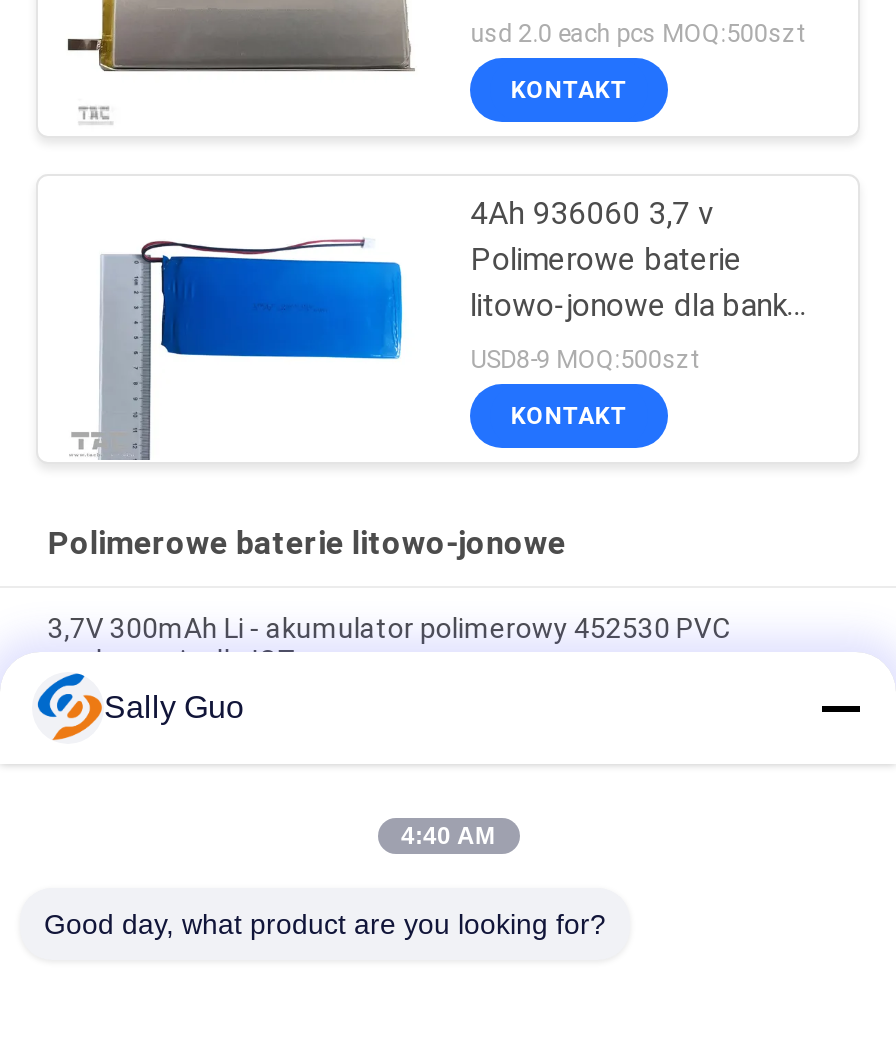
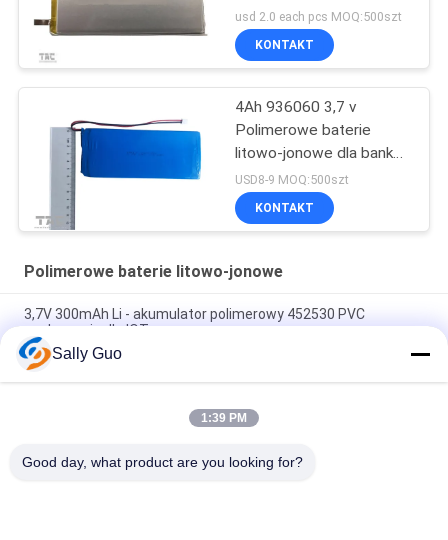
- 4:40 AM
+ 1:39 PM
